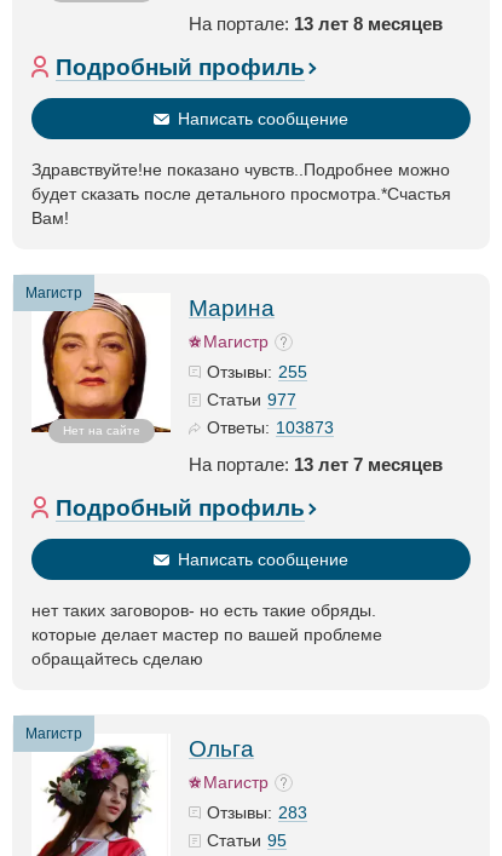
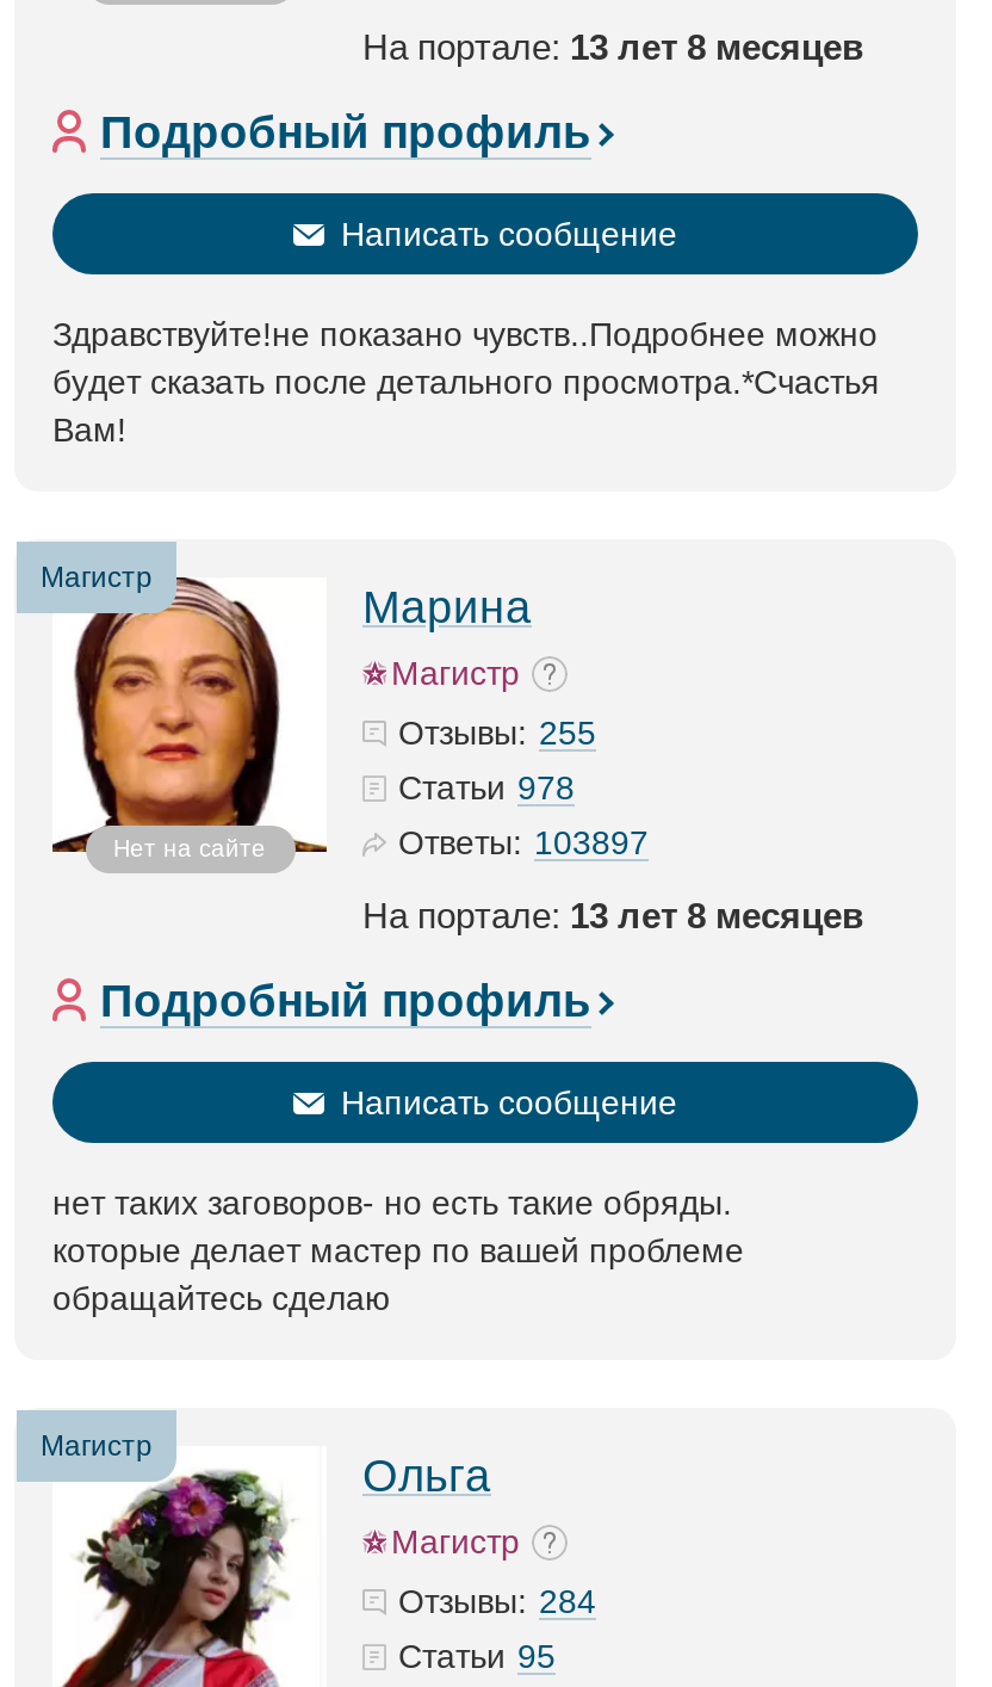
- Статьи 977
+ Статьи 978

- Ответы: 103873
+ Ответы: 103897

- На портале: 13 лет 7 месяцев
+ На портале: 13 лет 8 месяцев

- Отзывы: 283
+ Отзывы: 284
